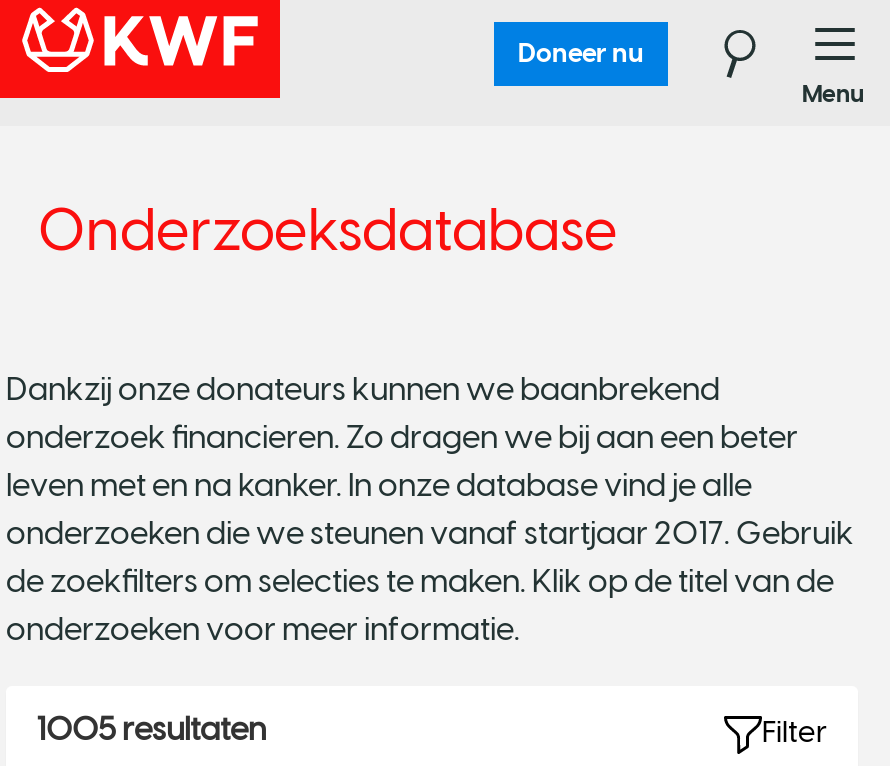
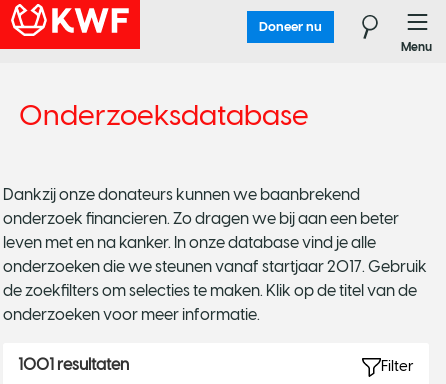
- 1005 resultaten
+ 1001 resultaten
